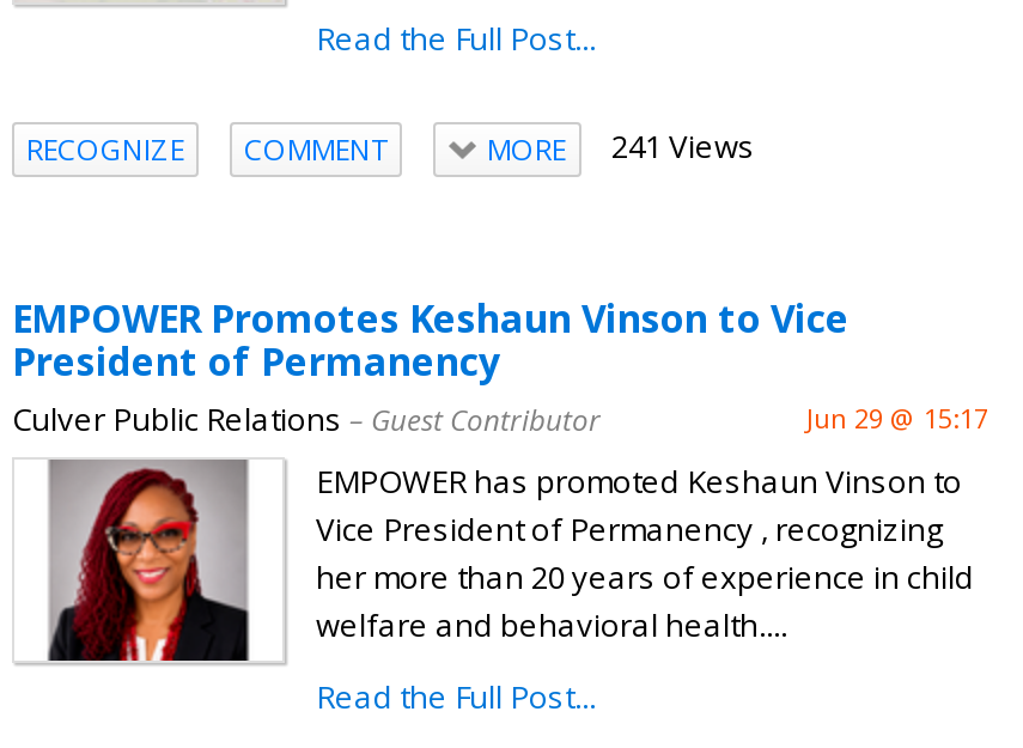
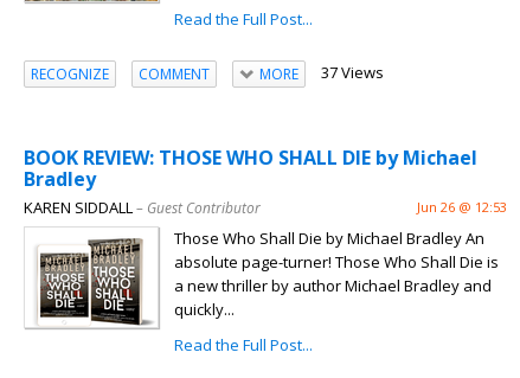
- MORE 241 Views
+ MORE 37 Views

- EMPOWER Promotes Keshaun Vinson to Vice
- President of Permanency
- Culver Public Relations – Guest Contributor
- Jun 29 @ 15:17
+ BOOK REVIEW: THOSE WHO SHALL DIE by Michael
+ Bradley
+ KAREN SIDDALL – Guest Contributor
+ Jun 26 @ 12:53

- [image]
- EMPOWER has promoted Keshaun Vinson to
- Vice President of Permanency , recognizing
- her more than 20 years of experience in child
- welfare and behavioral health....
+ [image]
+ Those Who Shall Die by Michael Bradley An
+ absolute page-turner! Those Who Shall Die is
+ a new thriller by author Michael Bradley and
+ quickly...
